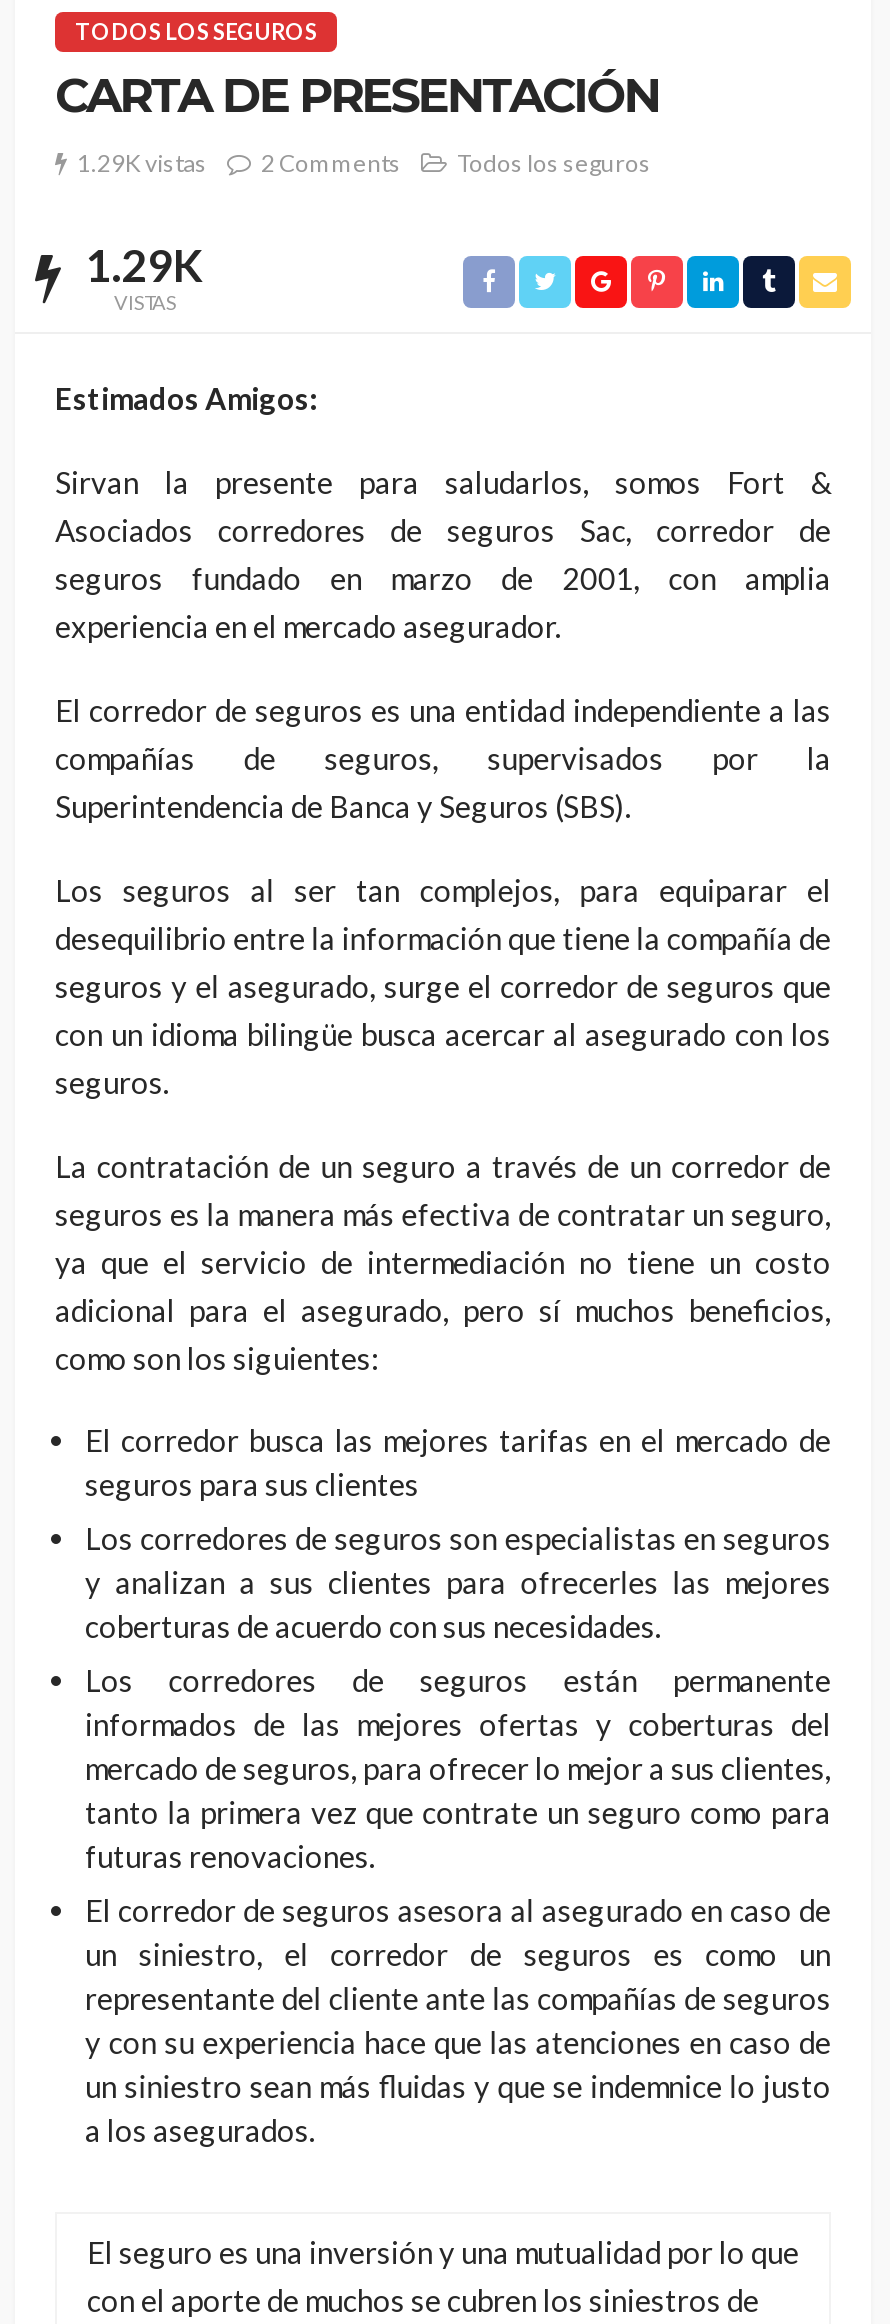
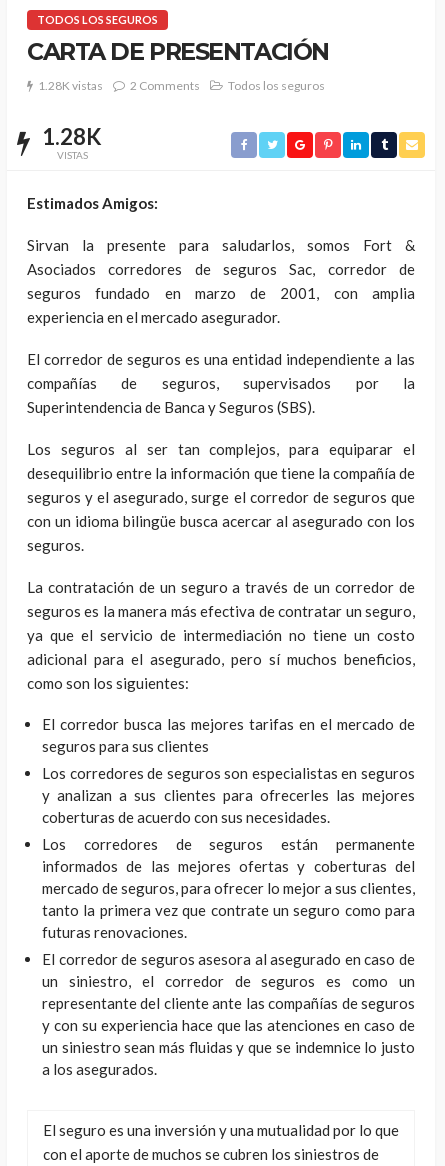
- 1.29K vistas 2 Comments Todos los seguros
+ 1.28K vistas 2 Comments Todos los seguros

- 1.29K
+ 1.28K
